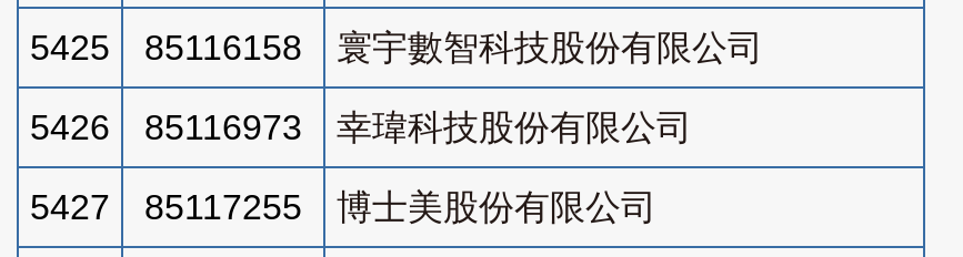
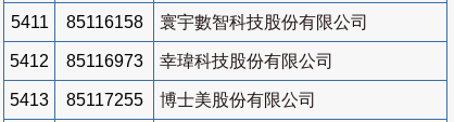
- 5425 85116158 寰宇數智科技股份有限公司
+ 5411 85116158 寰宇數智科技股份有限公司

- 5426 85116973 幸瑋科技股份有限公司
+ 5412 85116973 幸瑋科技股份有限公司

- 5427 85117255 博士美股份有限公司
+ 5413 85117255 博士美股份有限公司
